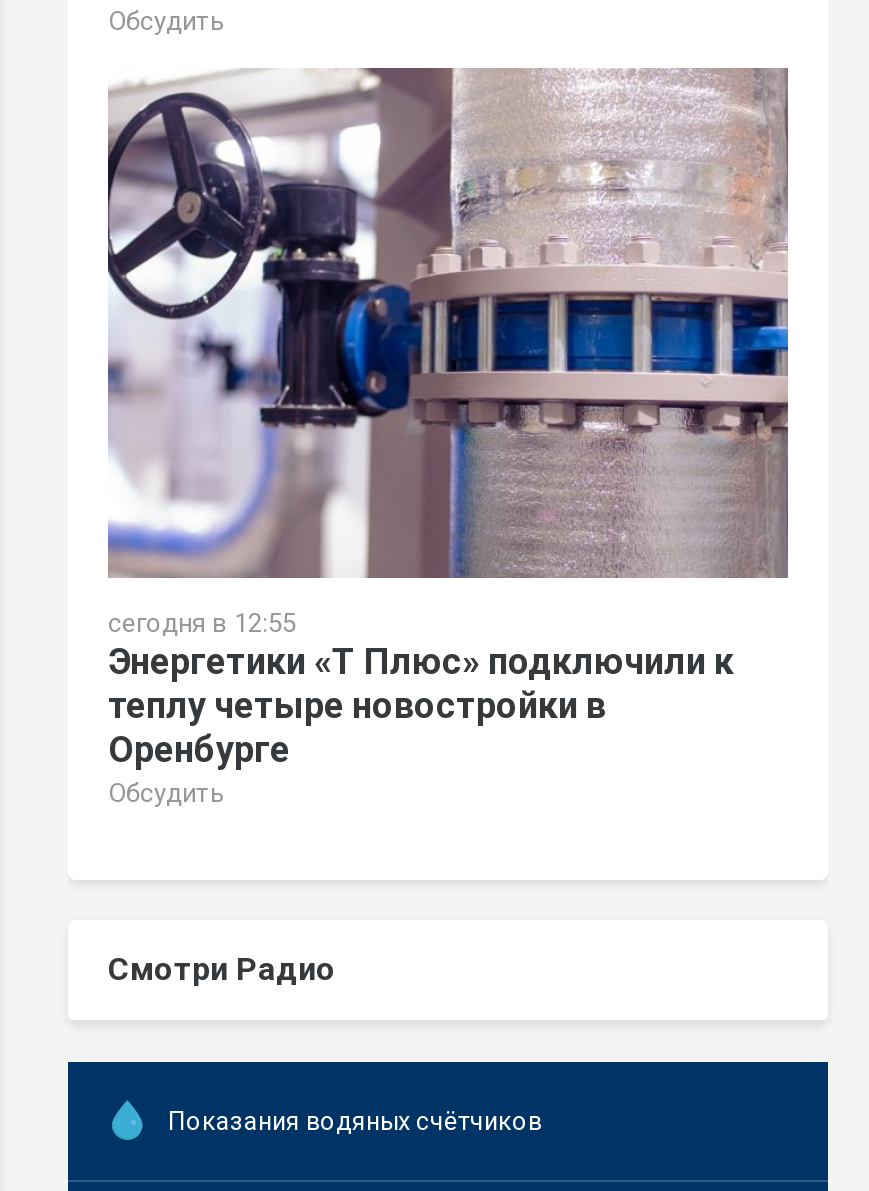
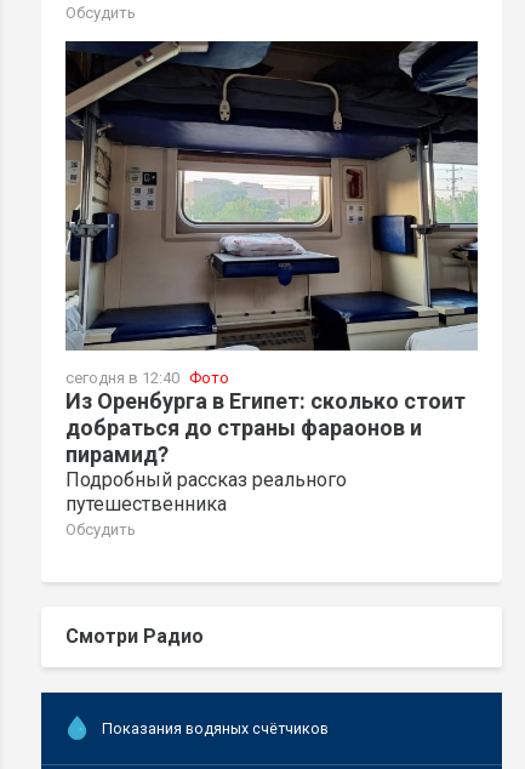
- [image]
- сегодня в 12:55
- Энергетики «Т Плюс» подключили к
- теплу четыре новостройки в
- Оренбурге
+ [image]
+ сегодня в 12:40 Фото
+ Из Оренбурга в Египет: сколько стоит
+ добраться до страны фараонов и
+ пирамид?
+ Подробный рассказ реального
+ путешественника
